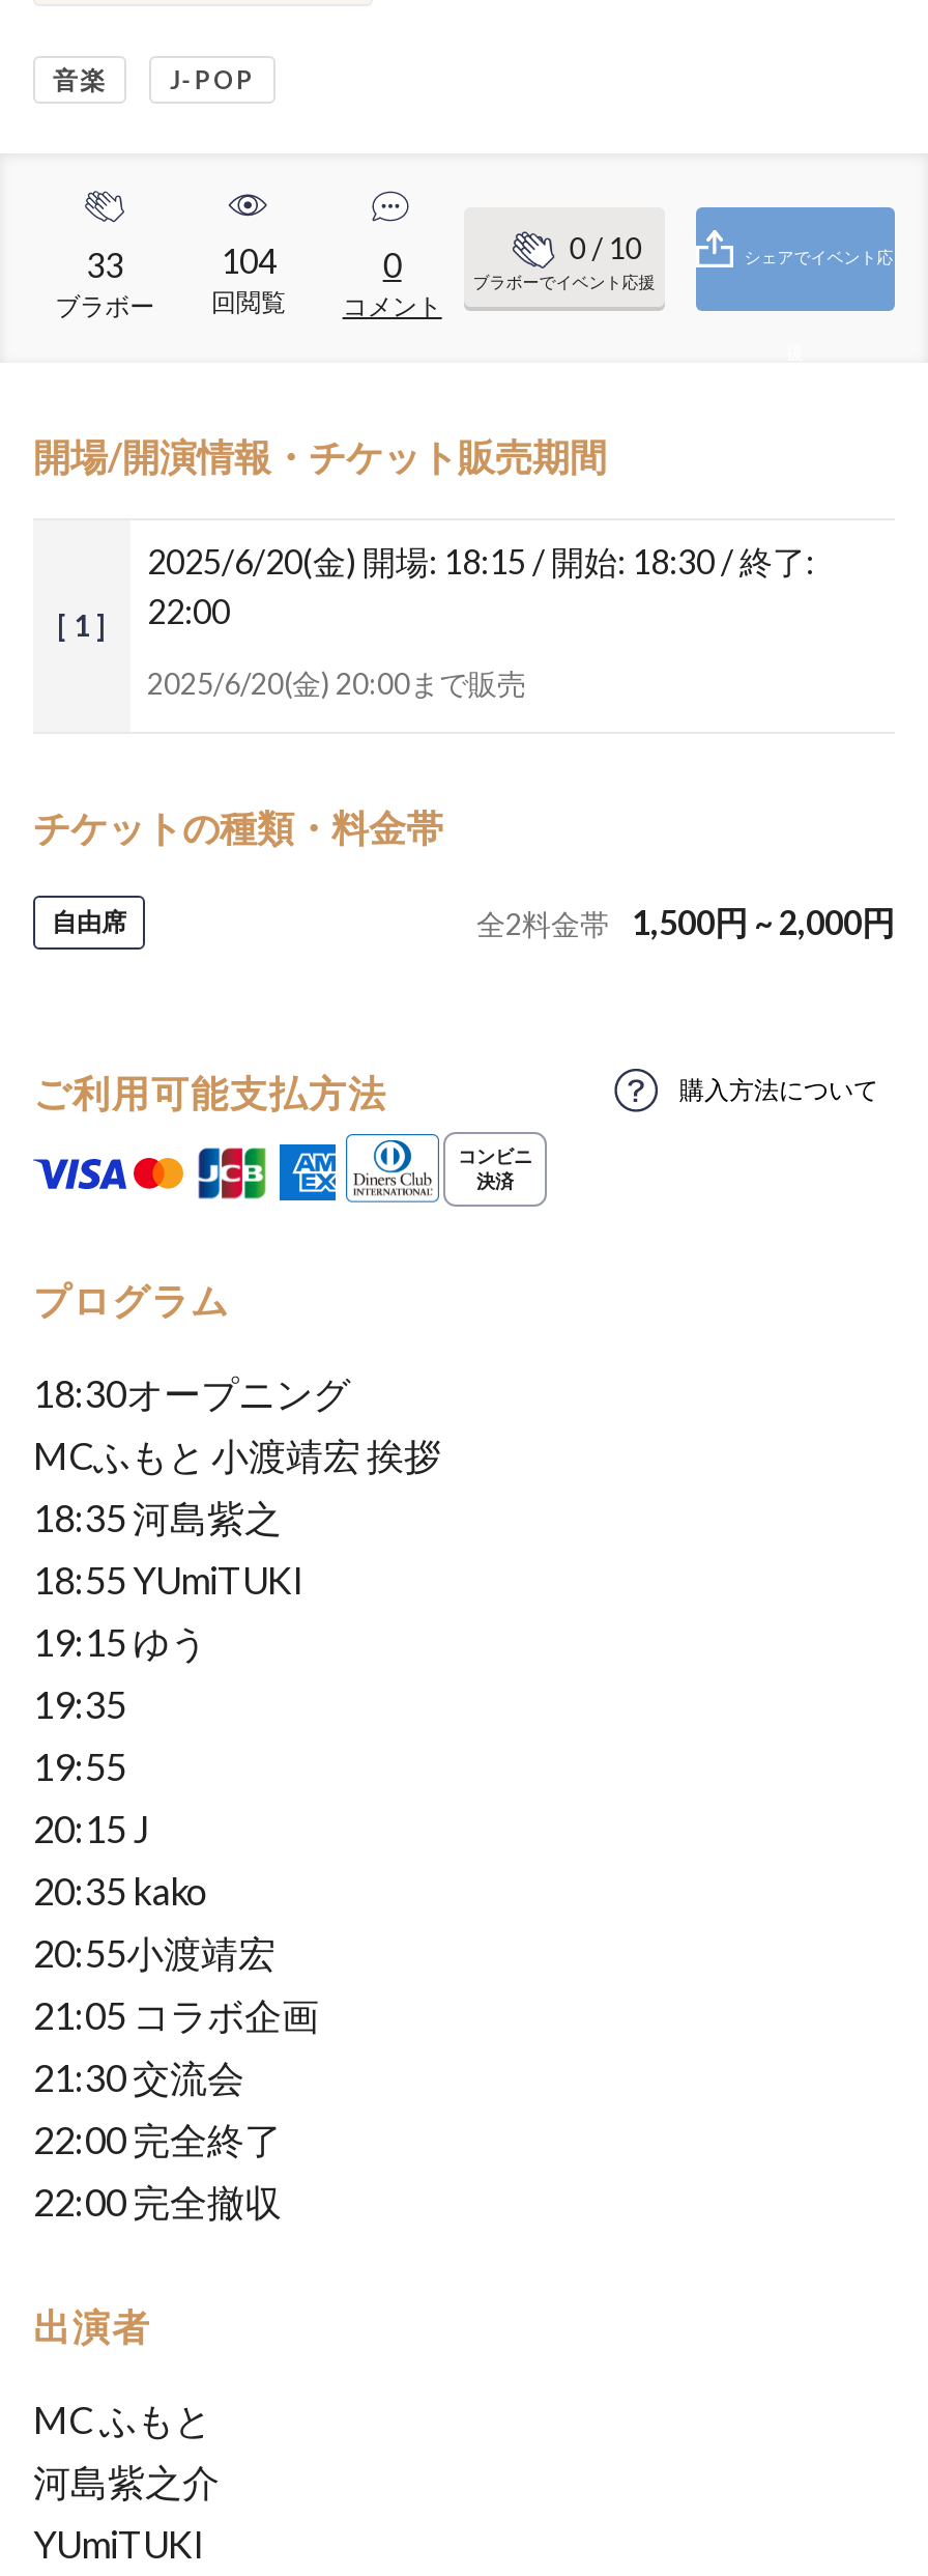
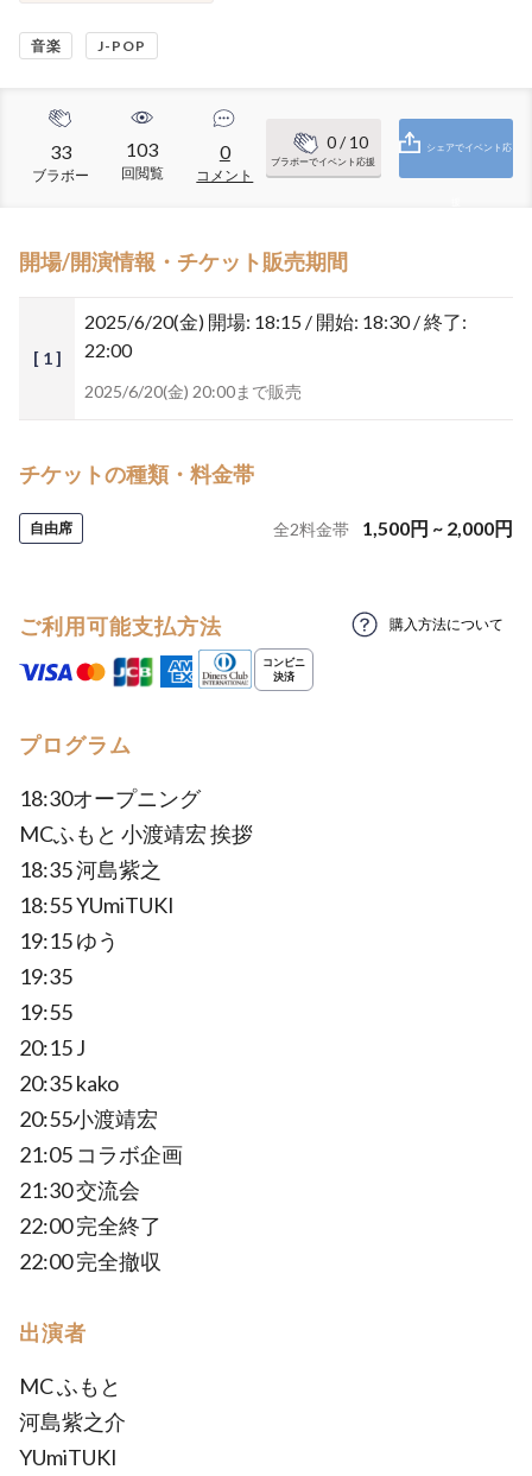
- 104
+ 103
